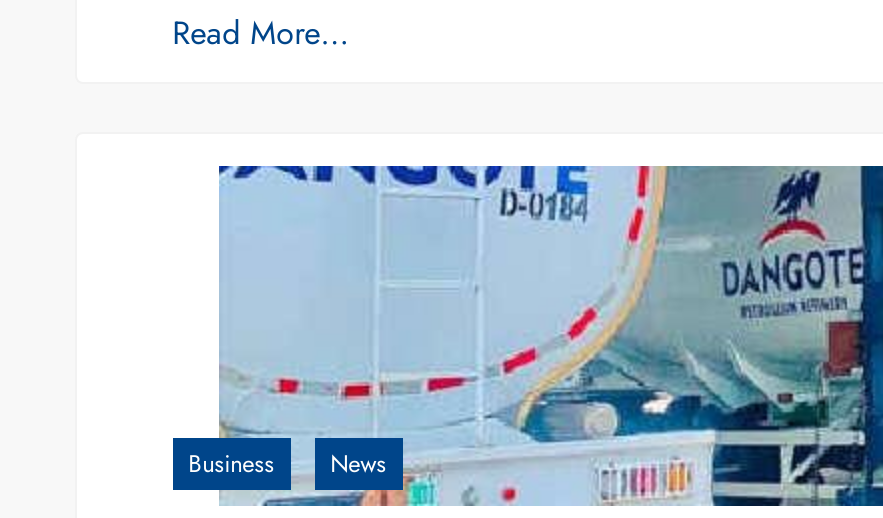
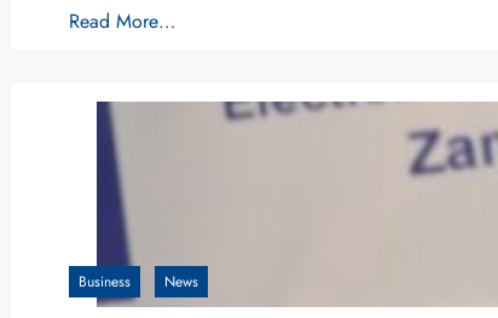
- [image]
+ [image]
